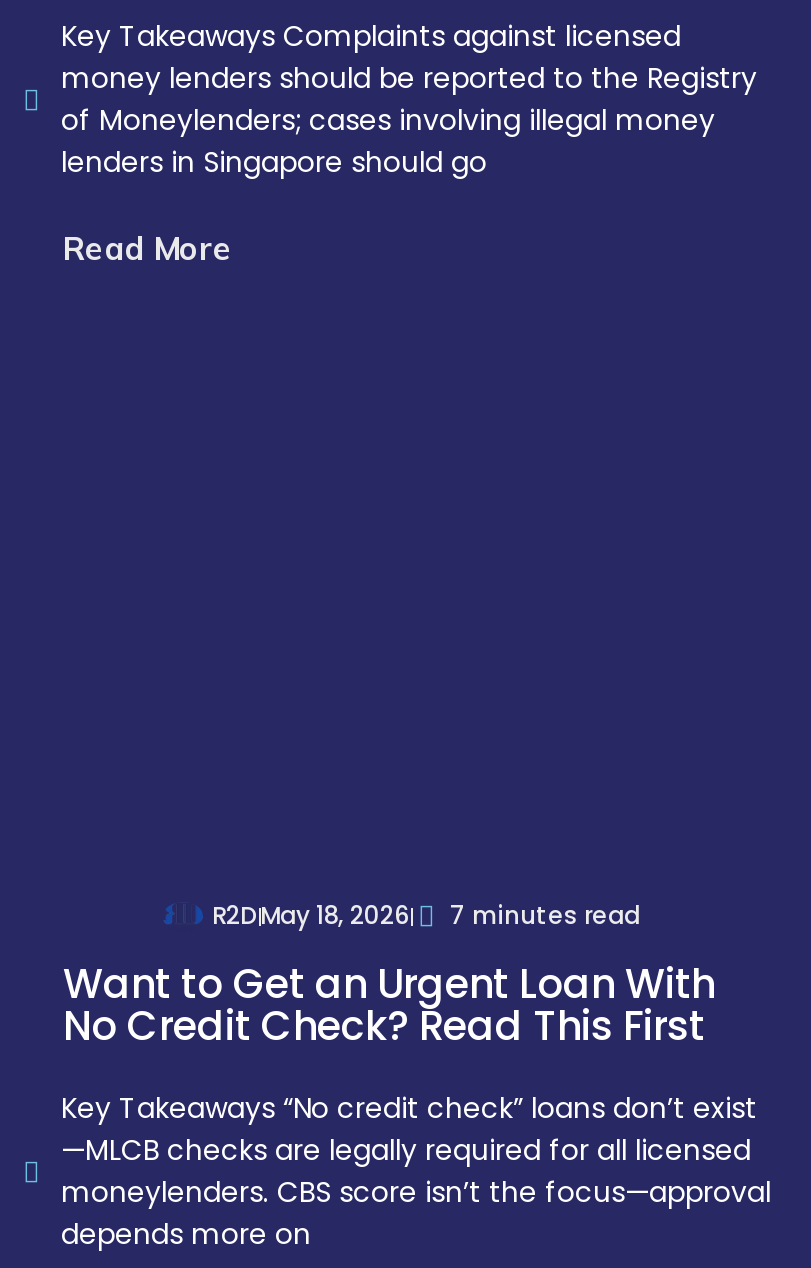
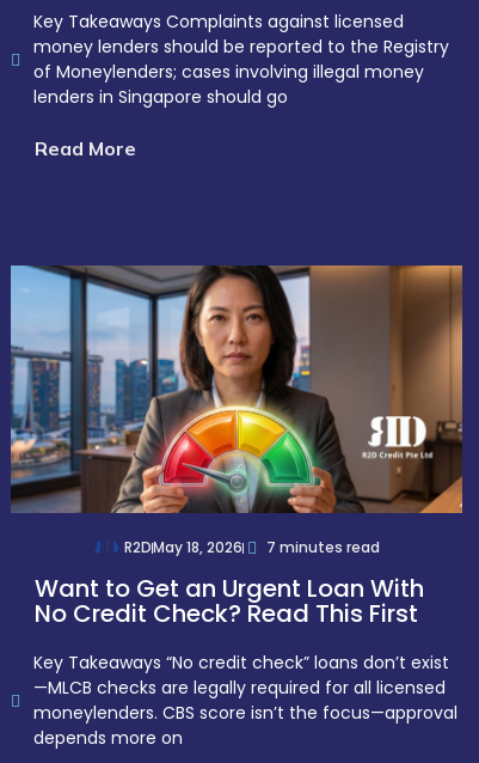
+ [image]
